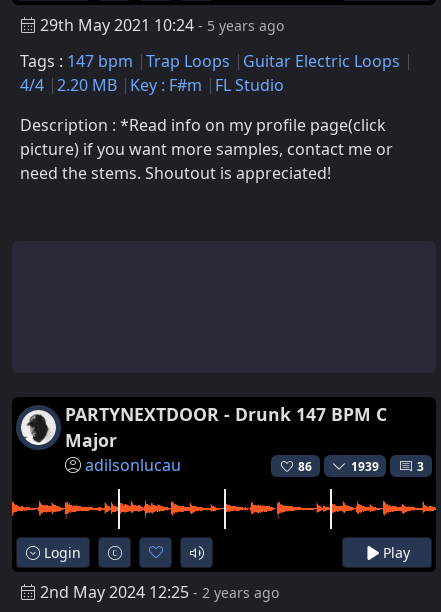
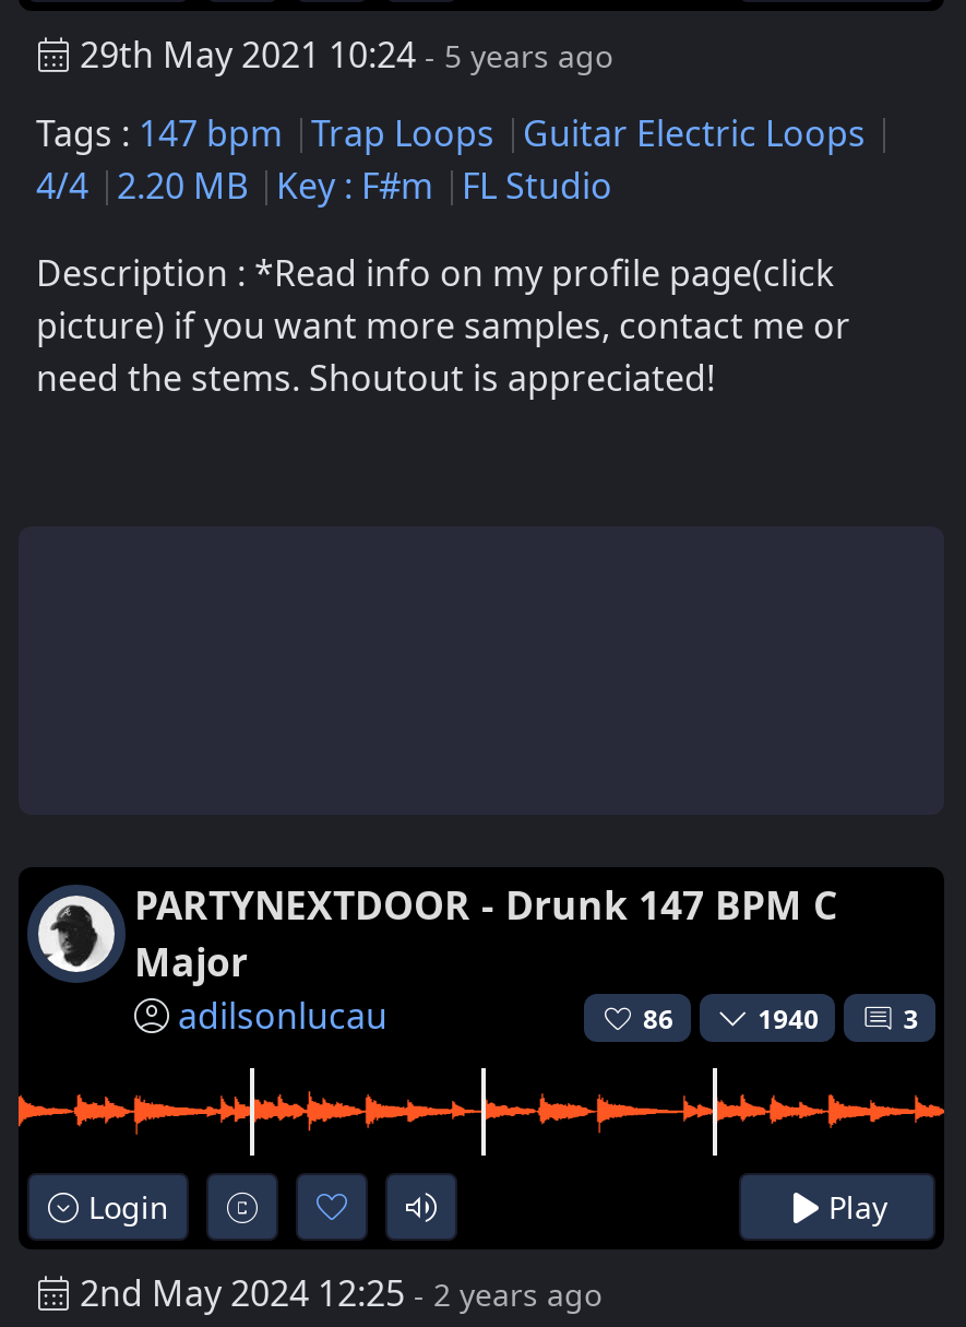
- 1939
+ 1940
